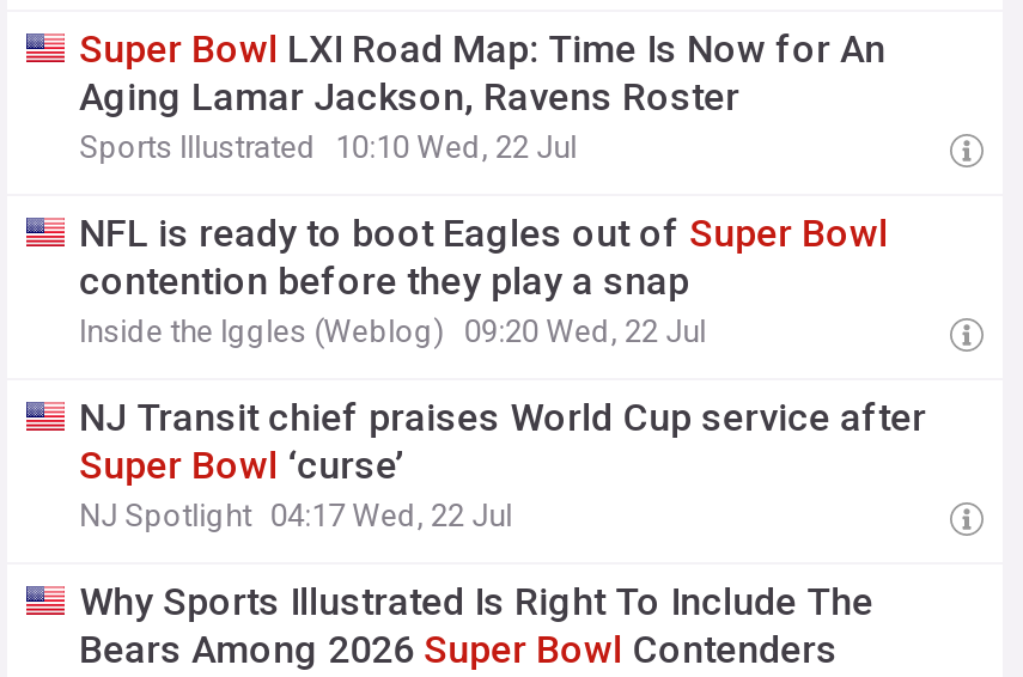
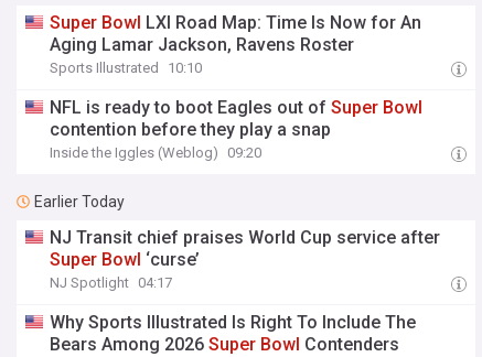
- Sports Illustrated 10:10 Wed, 22 Jul
+ Sports Illustrated 10:10

- Inside the Iggles (Weblog) 09:20 Wed, 22 Jul
+ Inside the Iggles (Weblog) 09:20
+ Earlier Today

- NJ Spotlight 04:17 Wed, 22 Jul
+ NJ Spotlight 04:17
